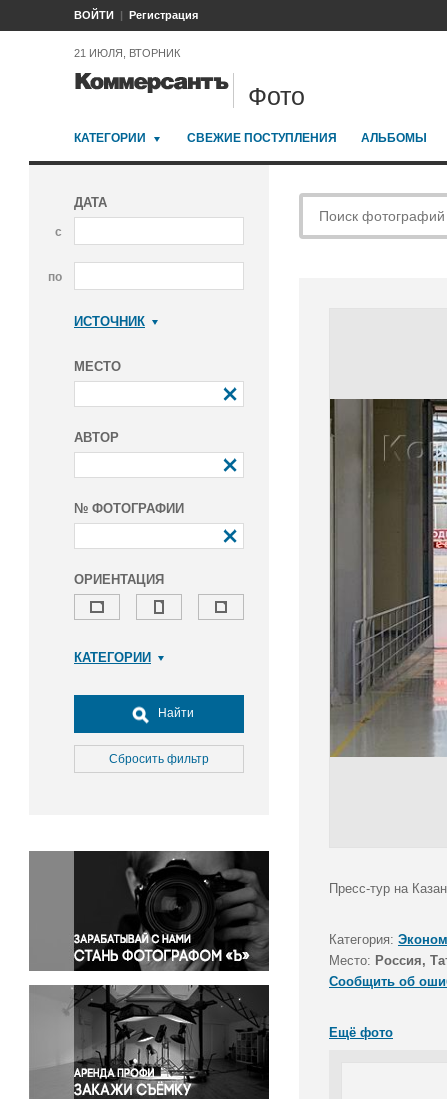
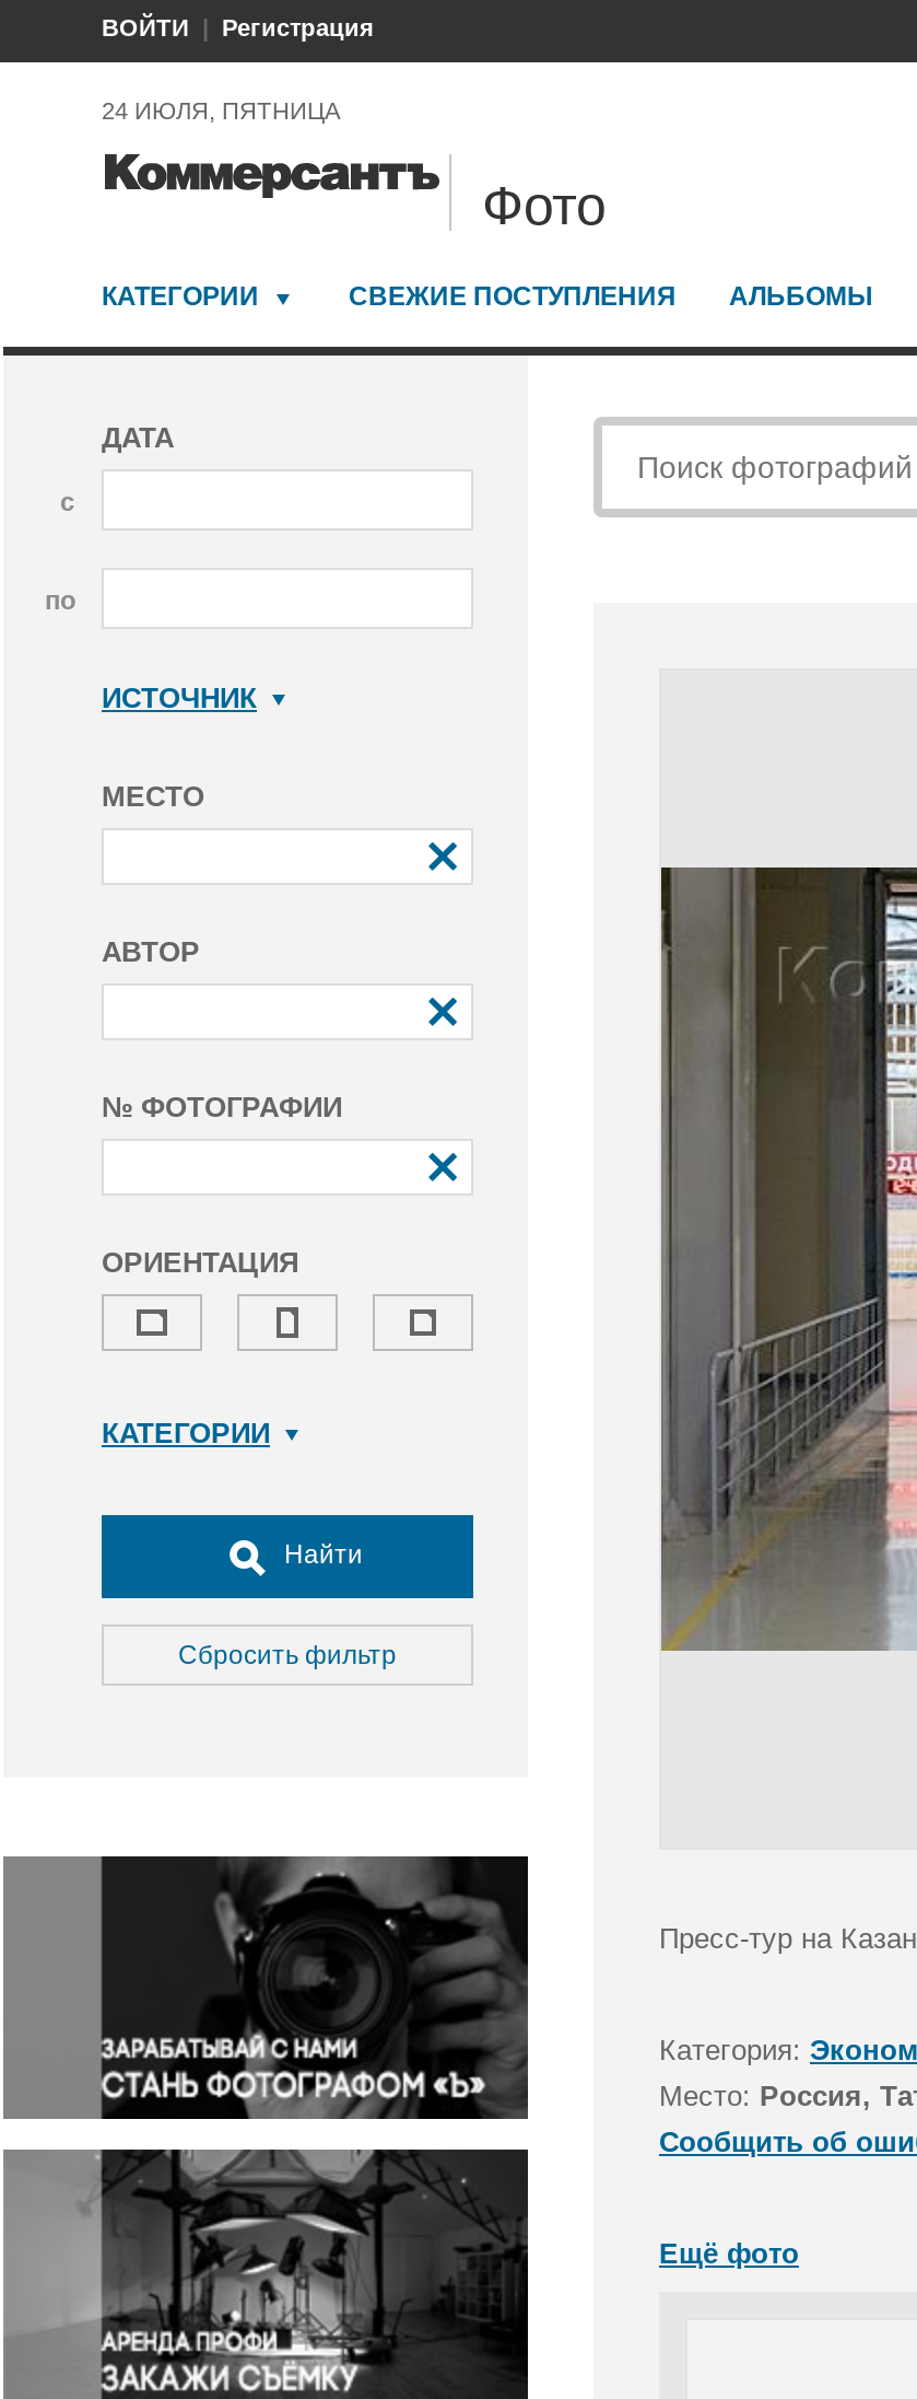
- 21 ИЮЛЯ, ВТОРНИК
+ 24 ИЮЛЯ, ПЯТНИЦА
